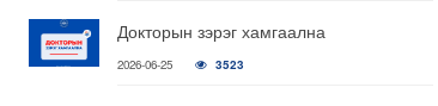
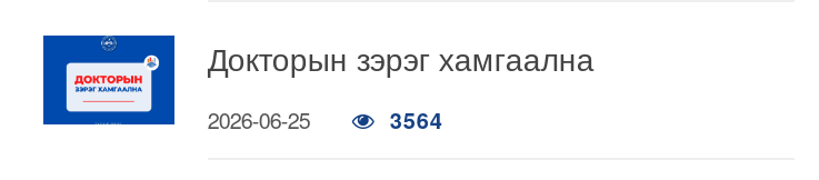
- 3523
+ 3564
